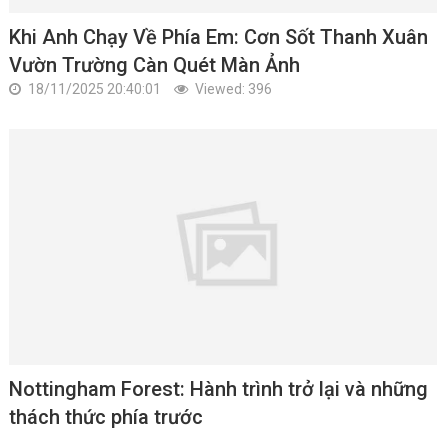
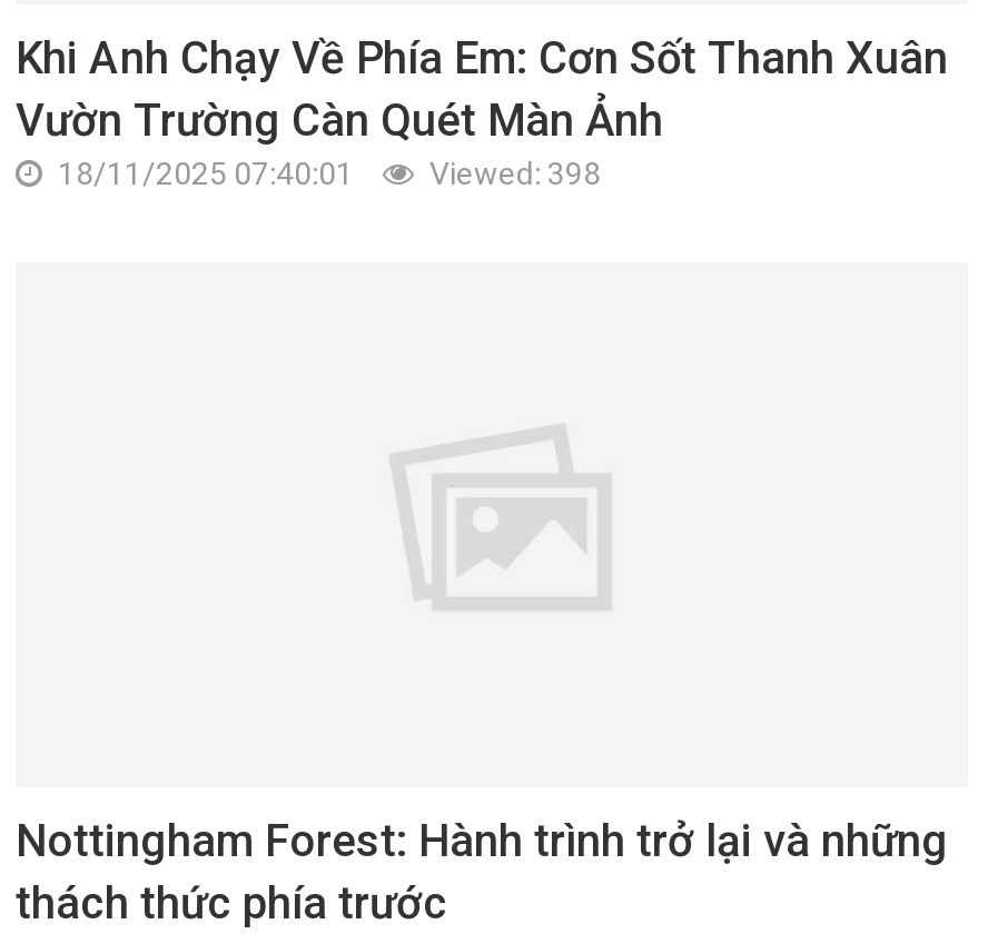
- 18/11/2025 20:40:01
+ 18/11/2025 07:40:01

- Viewed: 396
+ Viewed: 398
